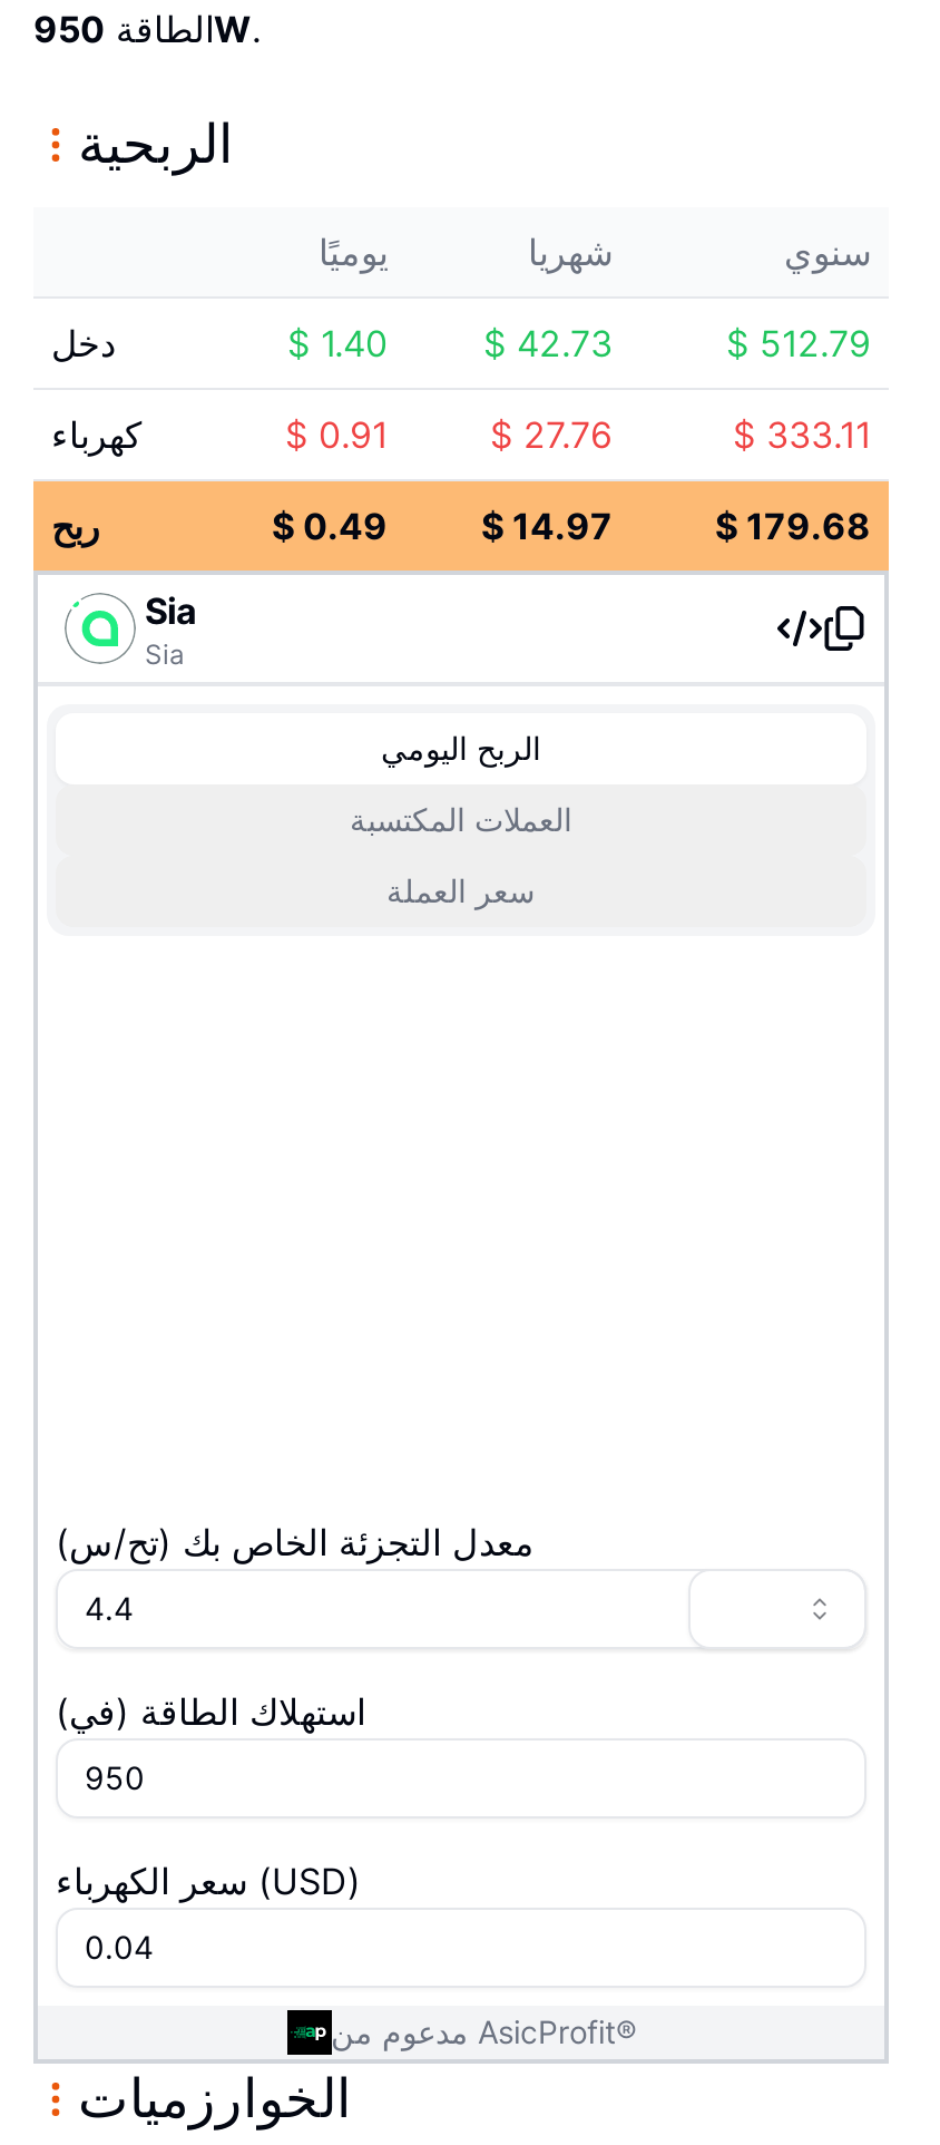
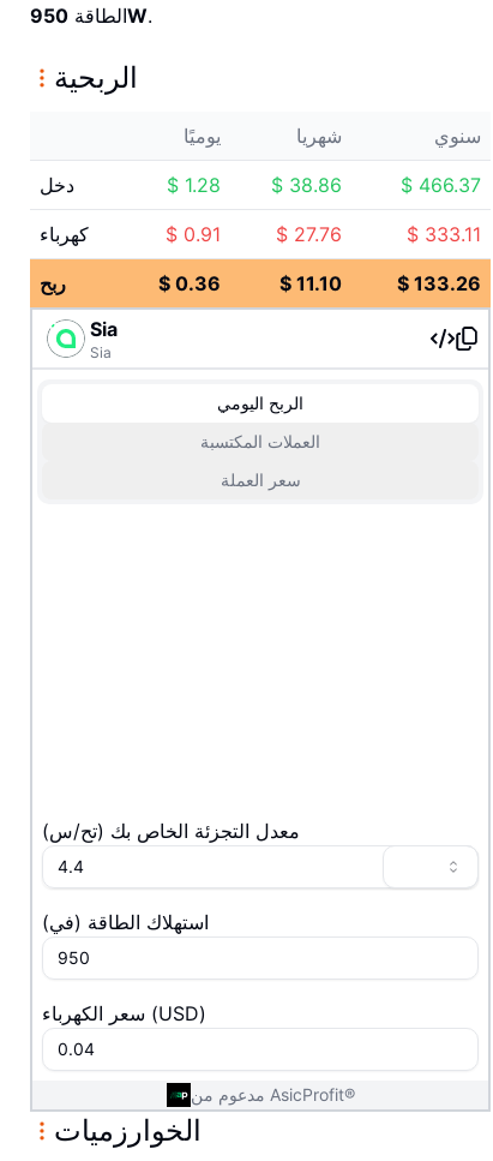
- $ 1.40
+ $ 1.28

- $ 42.73
+ $ 38.86

- $ 512.79
+ $ 466.37

- $ 0.49
+ $ 0.36

- $ 14.97
+ $ 11.10

- $ 179.68
+ $ 133.26
